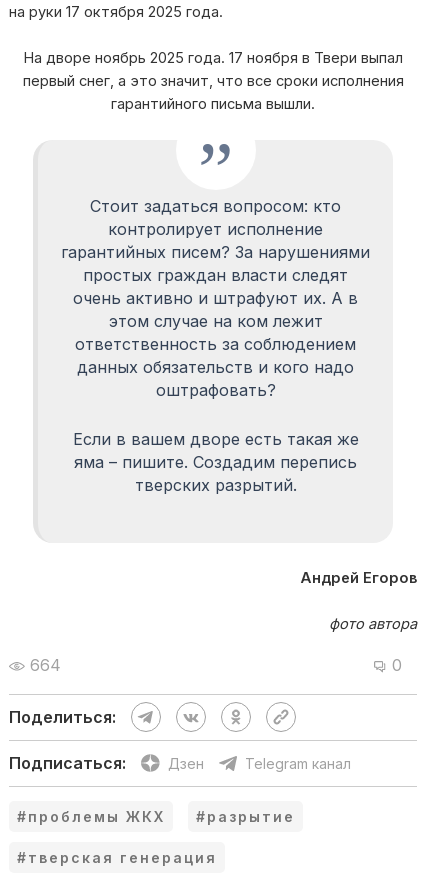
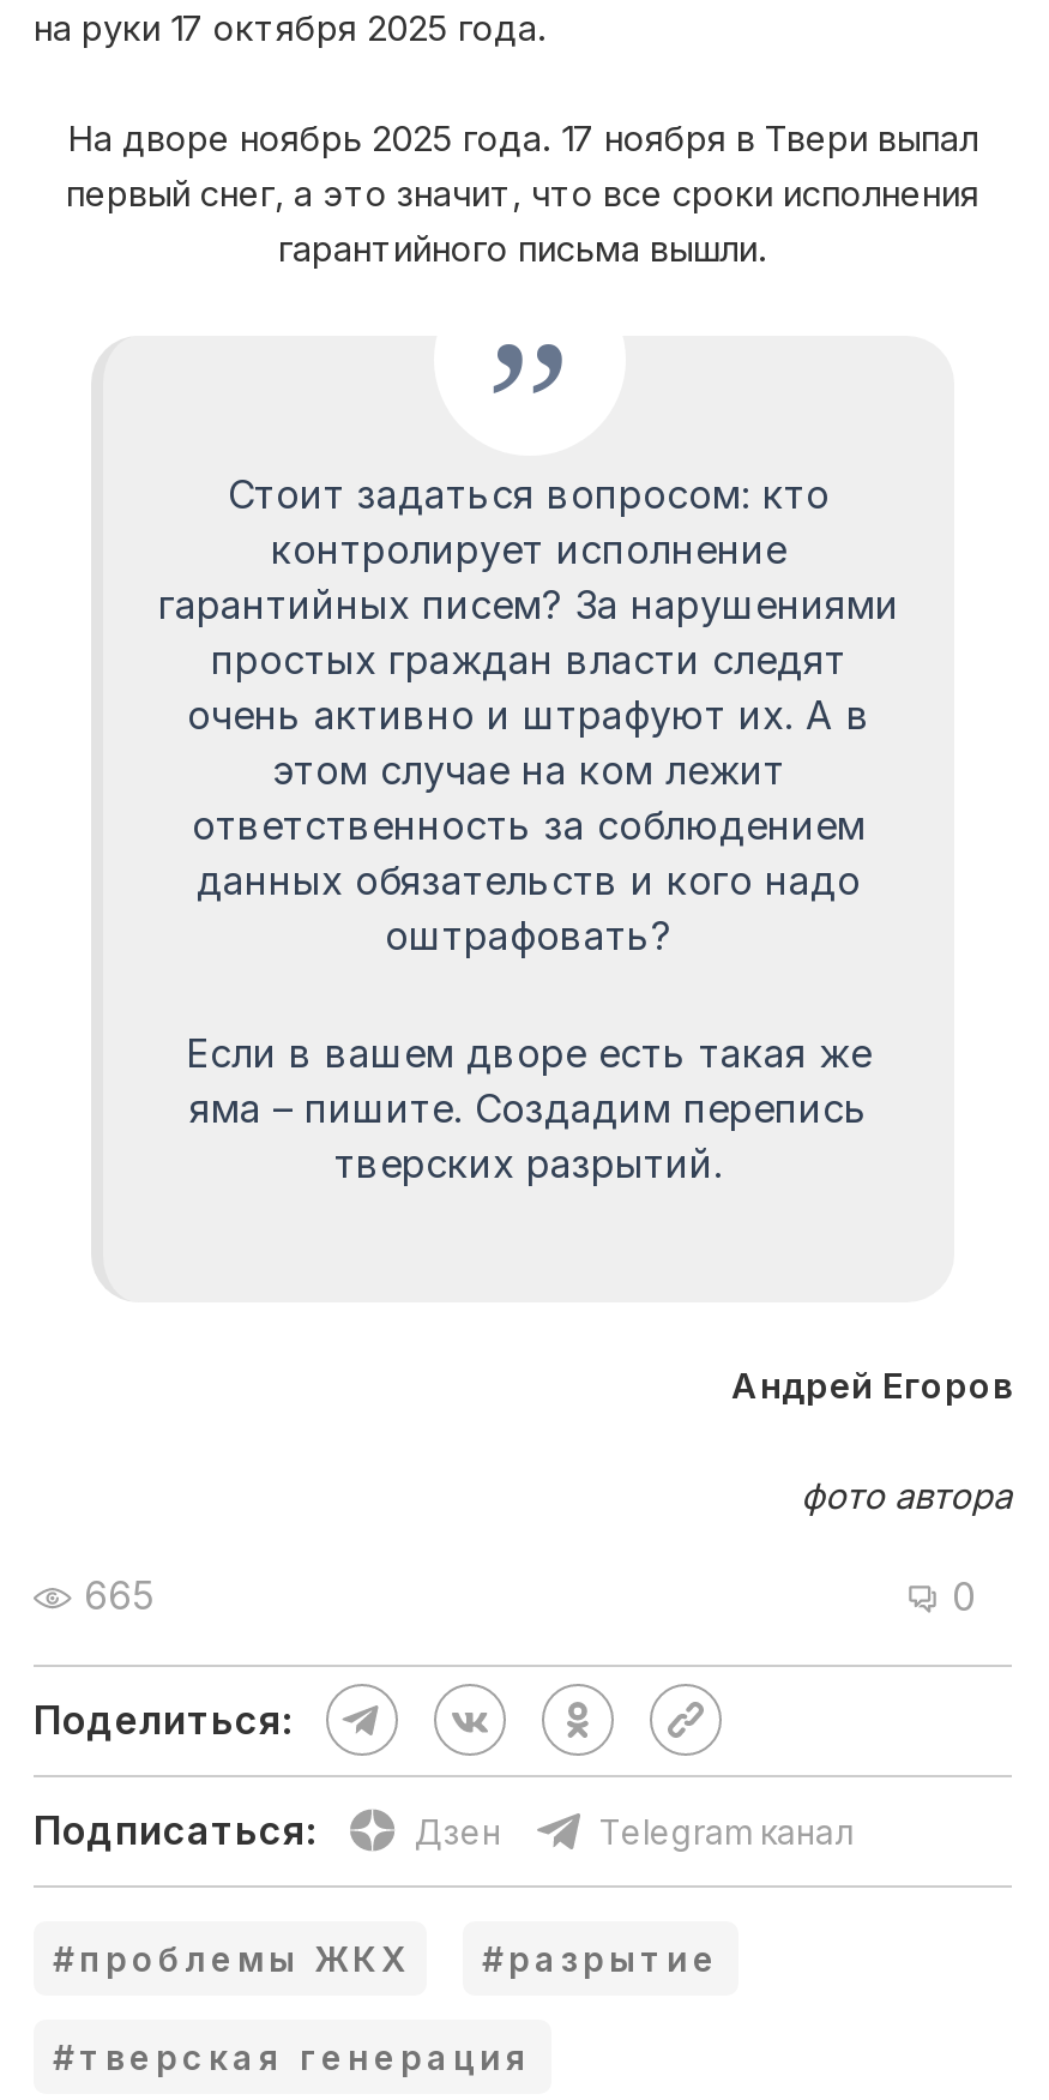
- 664
+ 665
